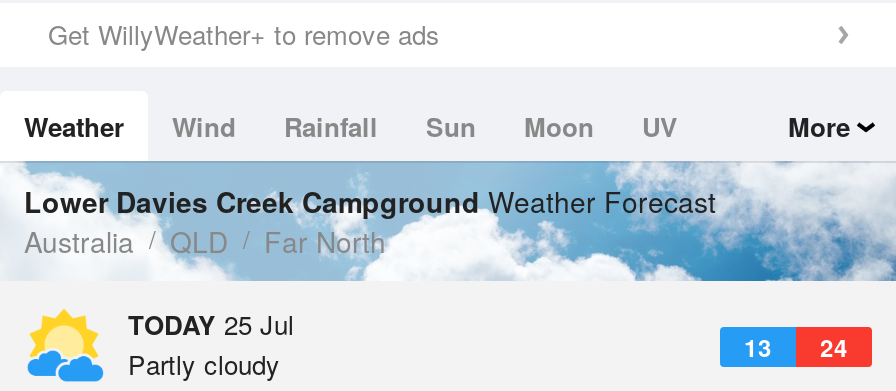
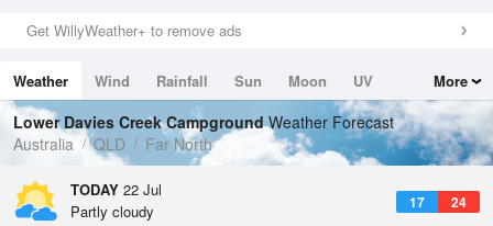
- TODAY 25 Jul
+ TODAY 22 Jul

- 13 24
+ 17 24
